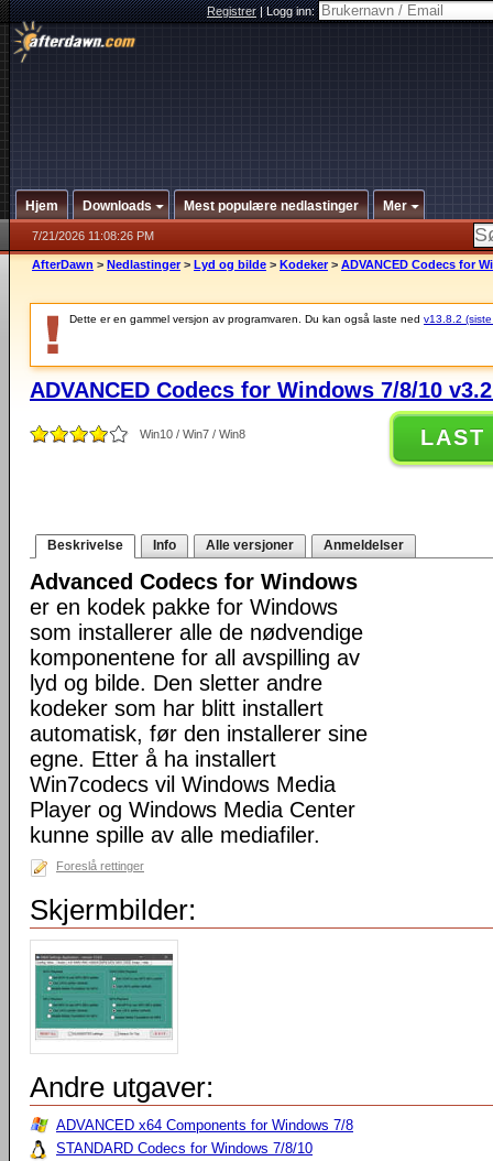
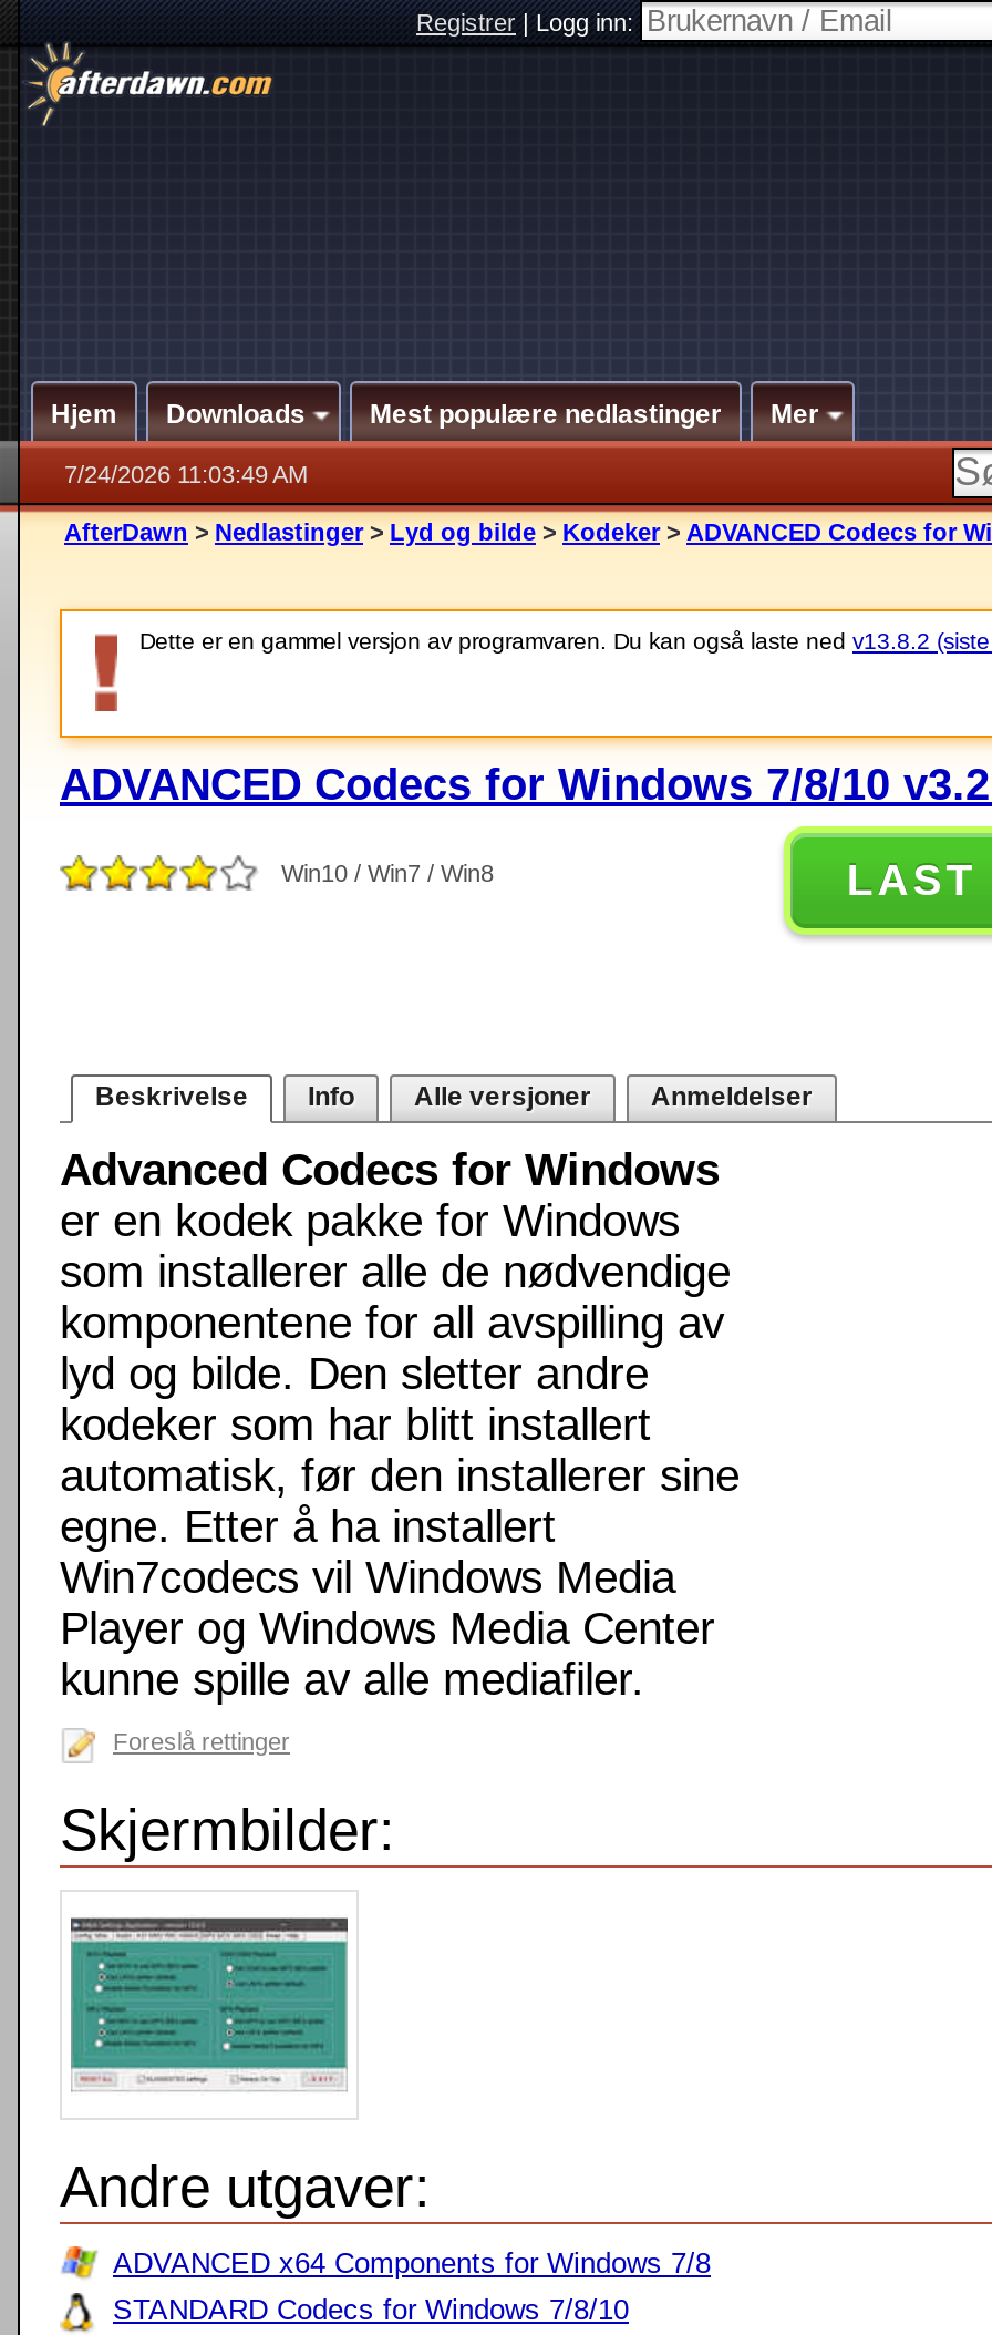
- 7/21/2026 11:08:26 PM
+ 7/24/2026 11:03:49 AM
